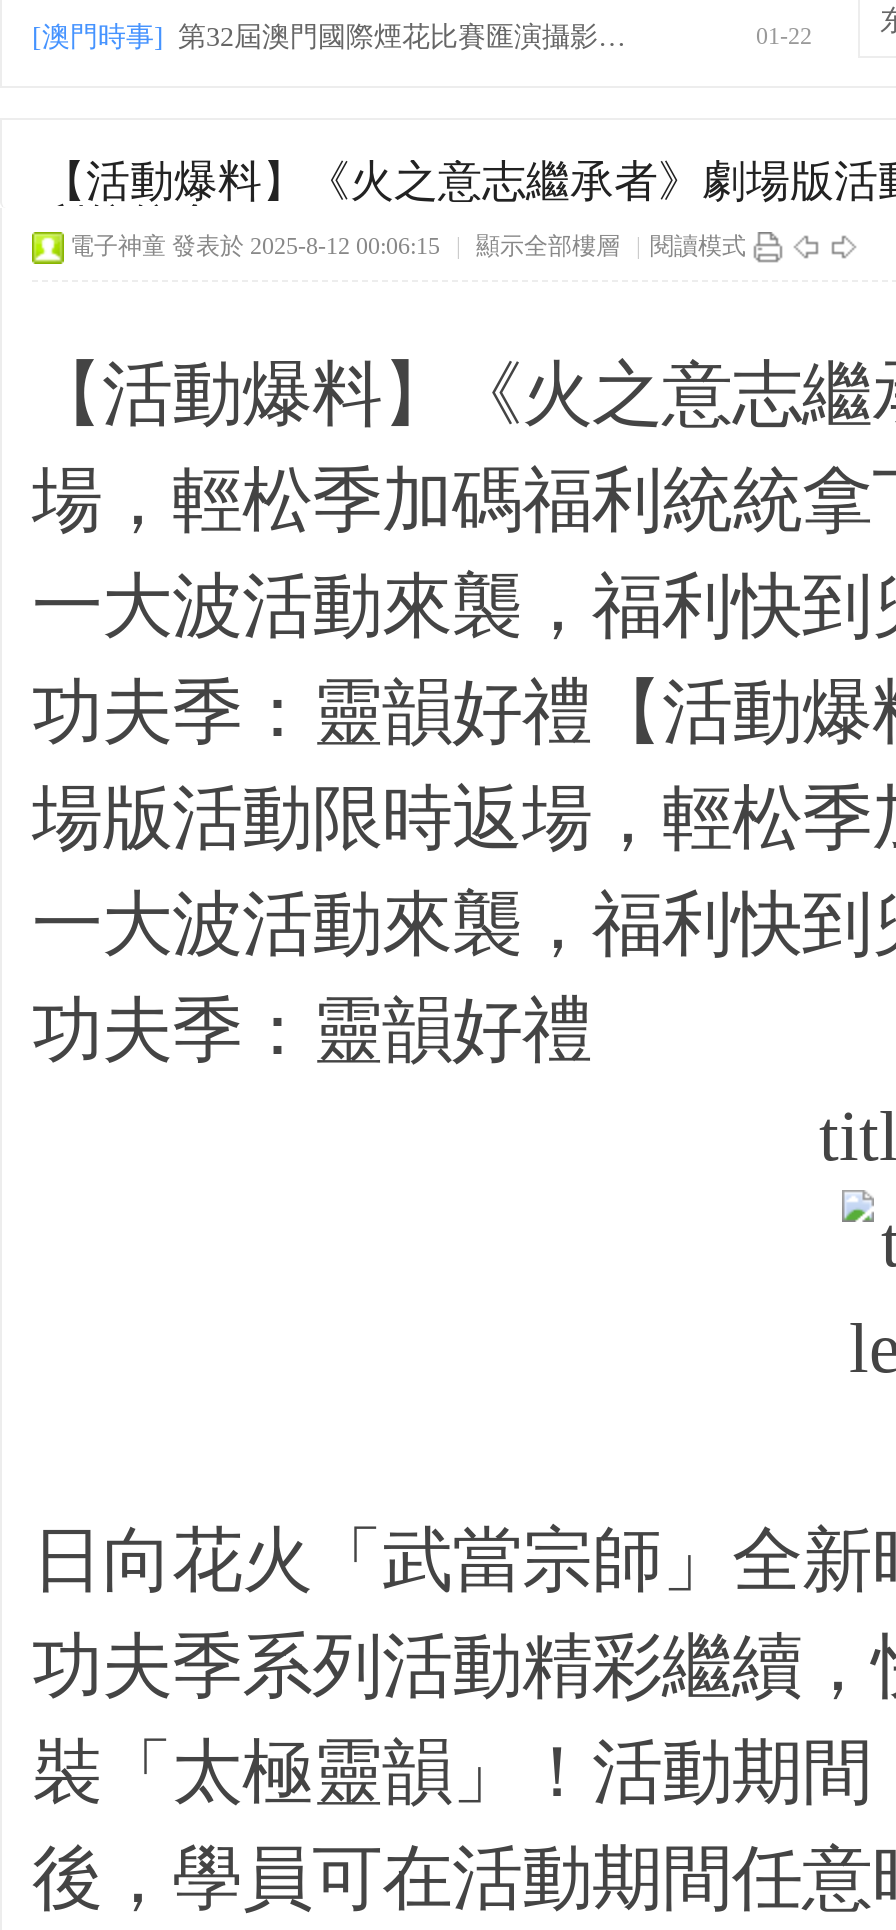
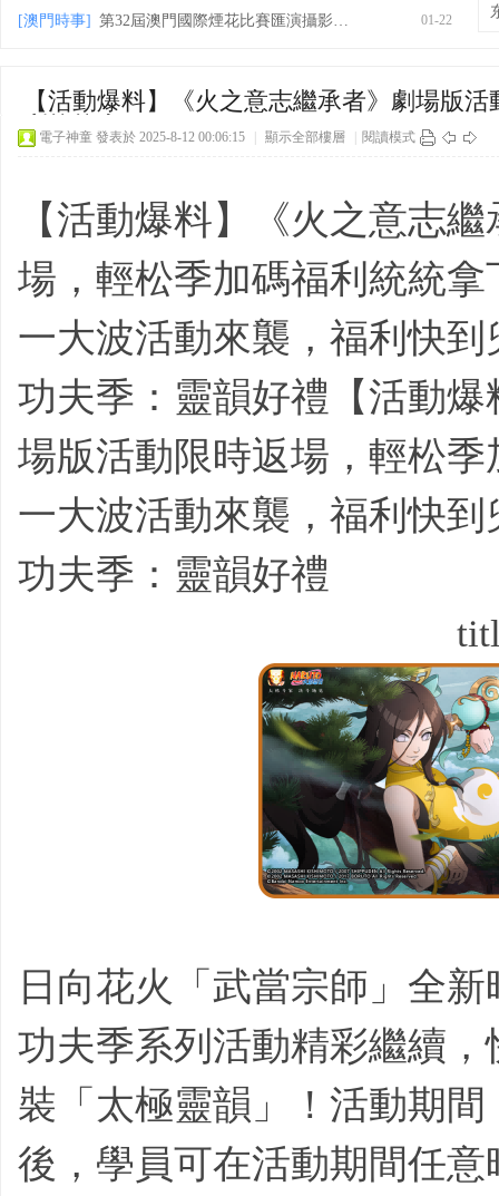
+ [image]
